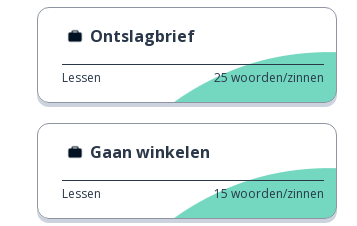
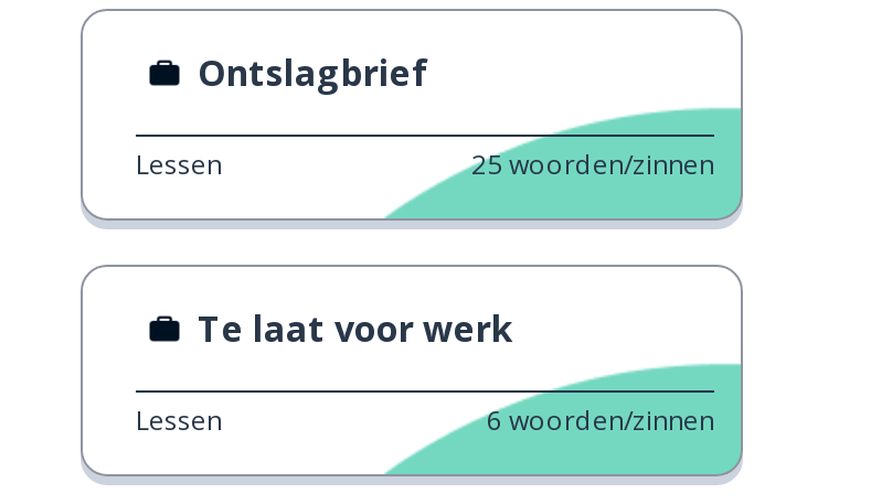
- Gaan winkelen
+ Te laat voor werk

- 15 woorden/zinnen
+ 6 woorden/zinnen
